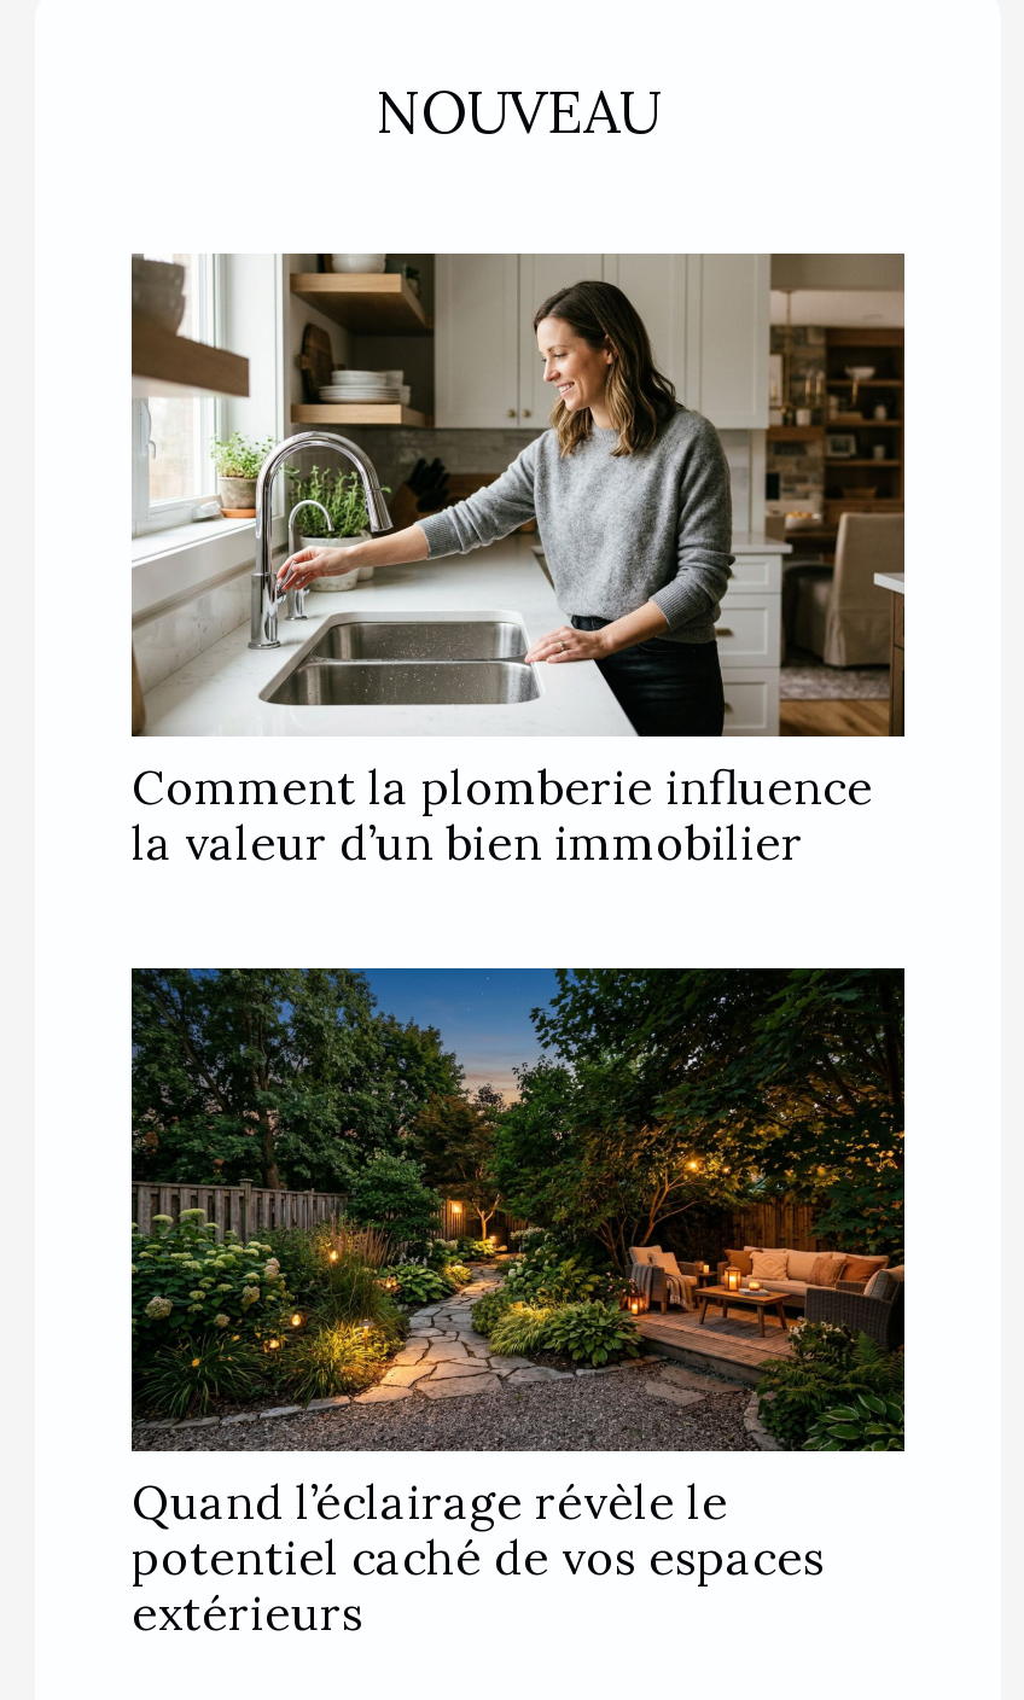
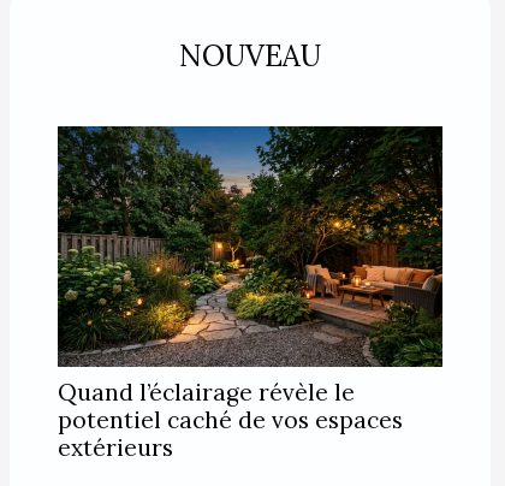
- [image]
- Comment la plomberie influence
- la valeur d’un bien immobilier
